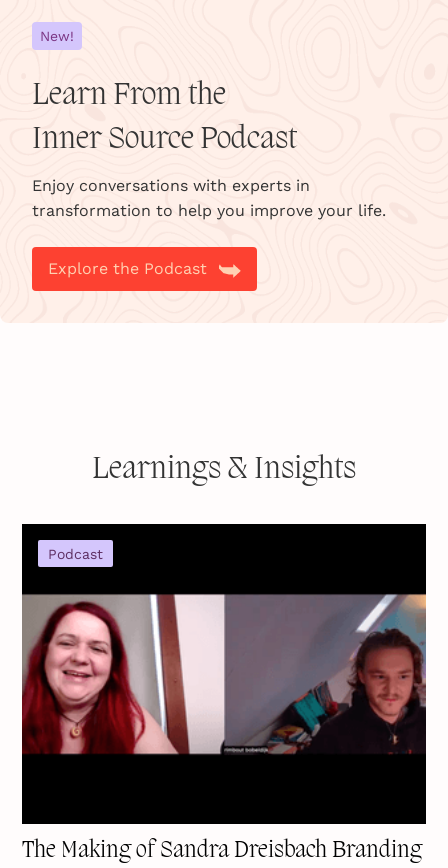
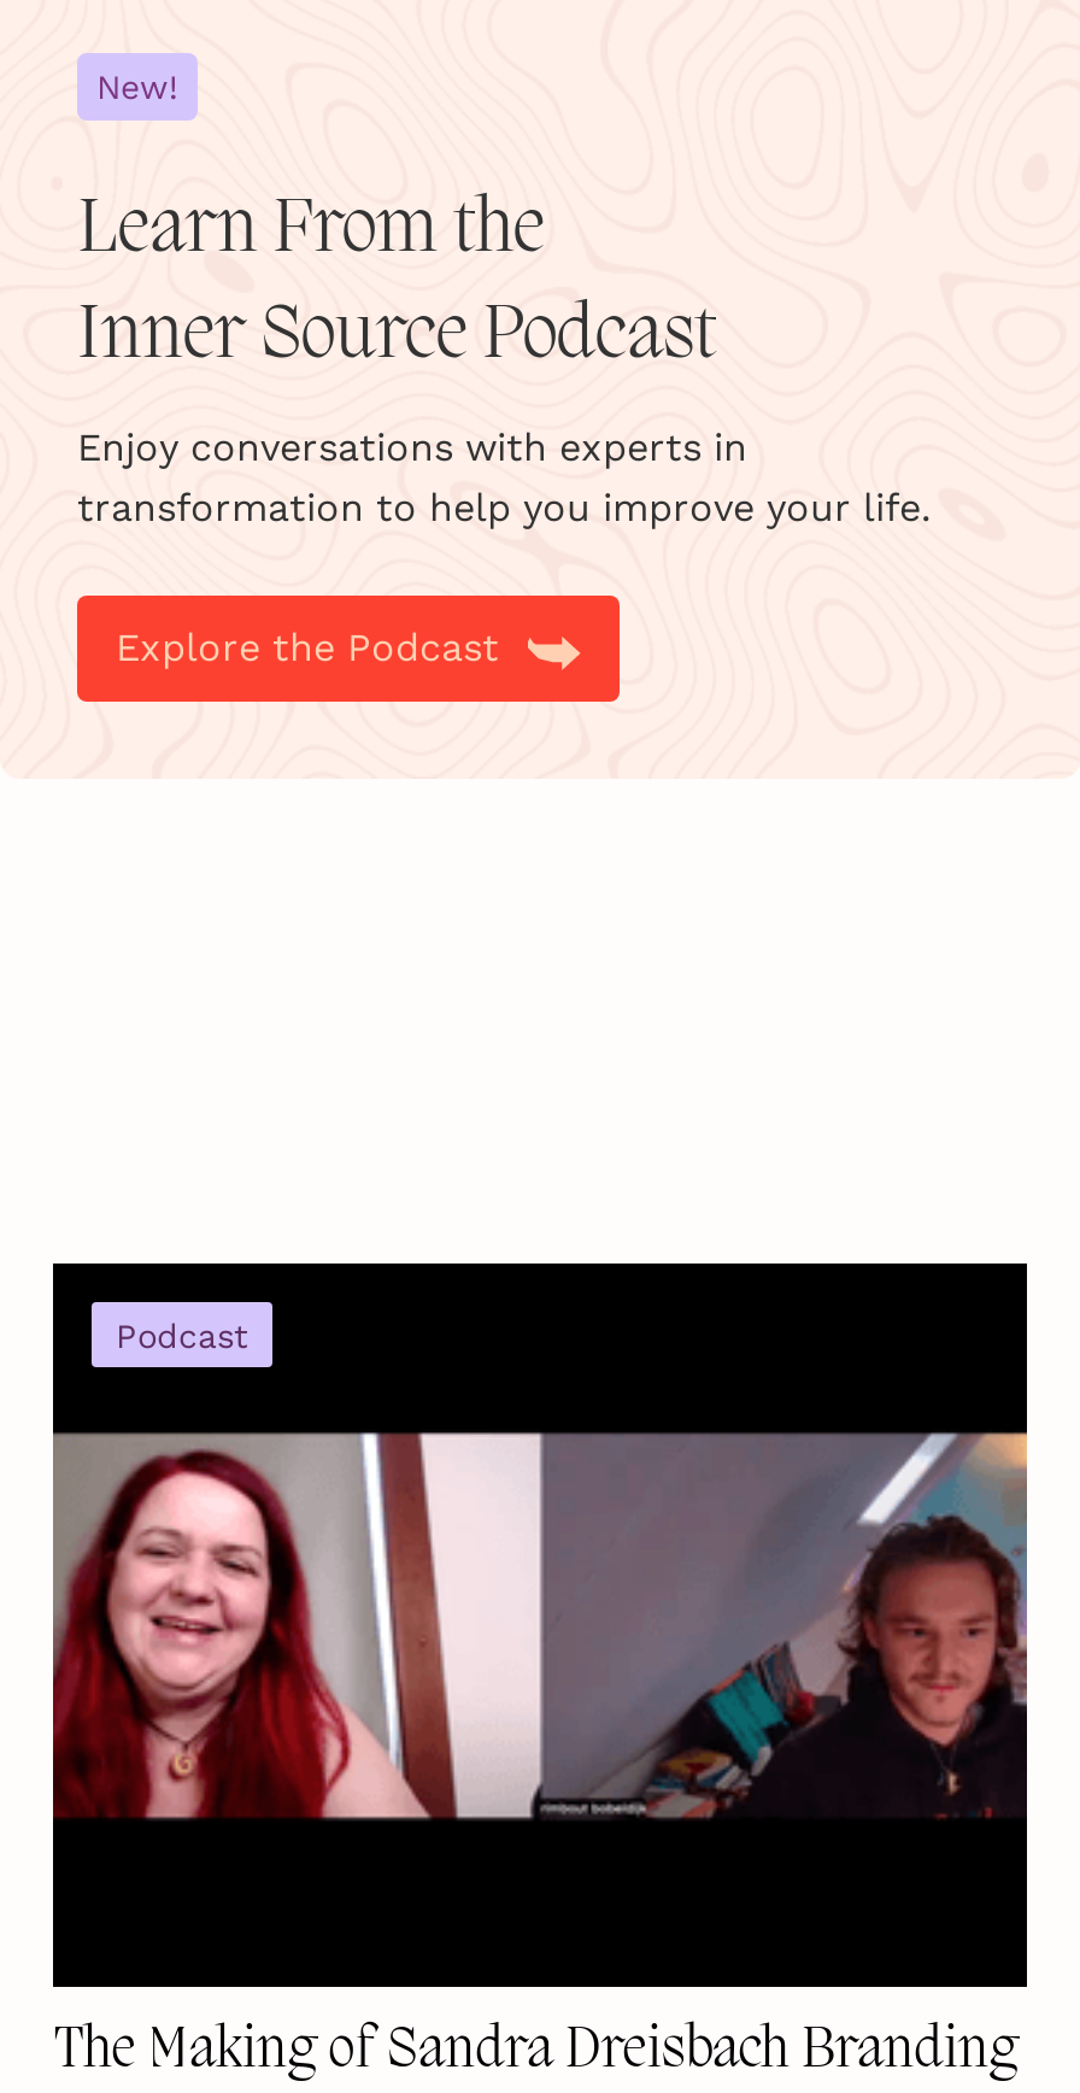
- Learnings & Insights
